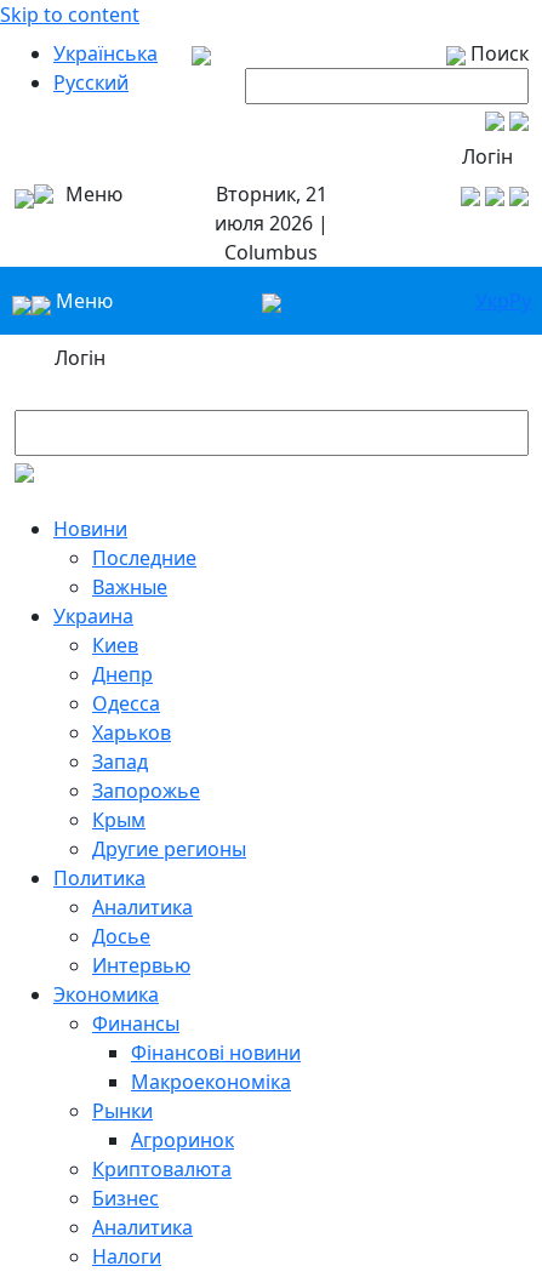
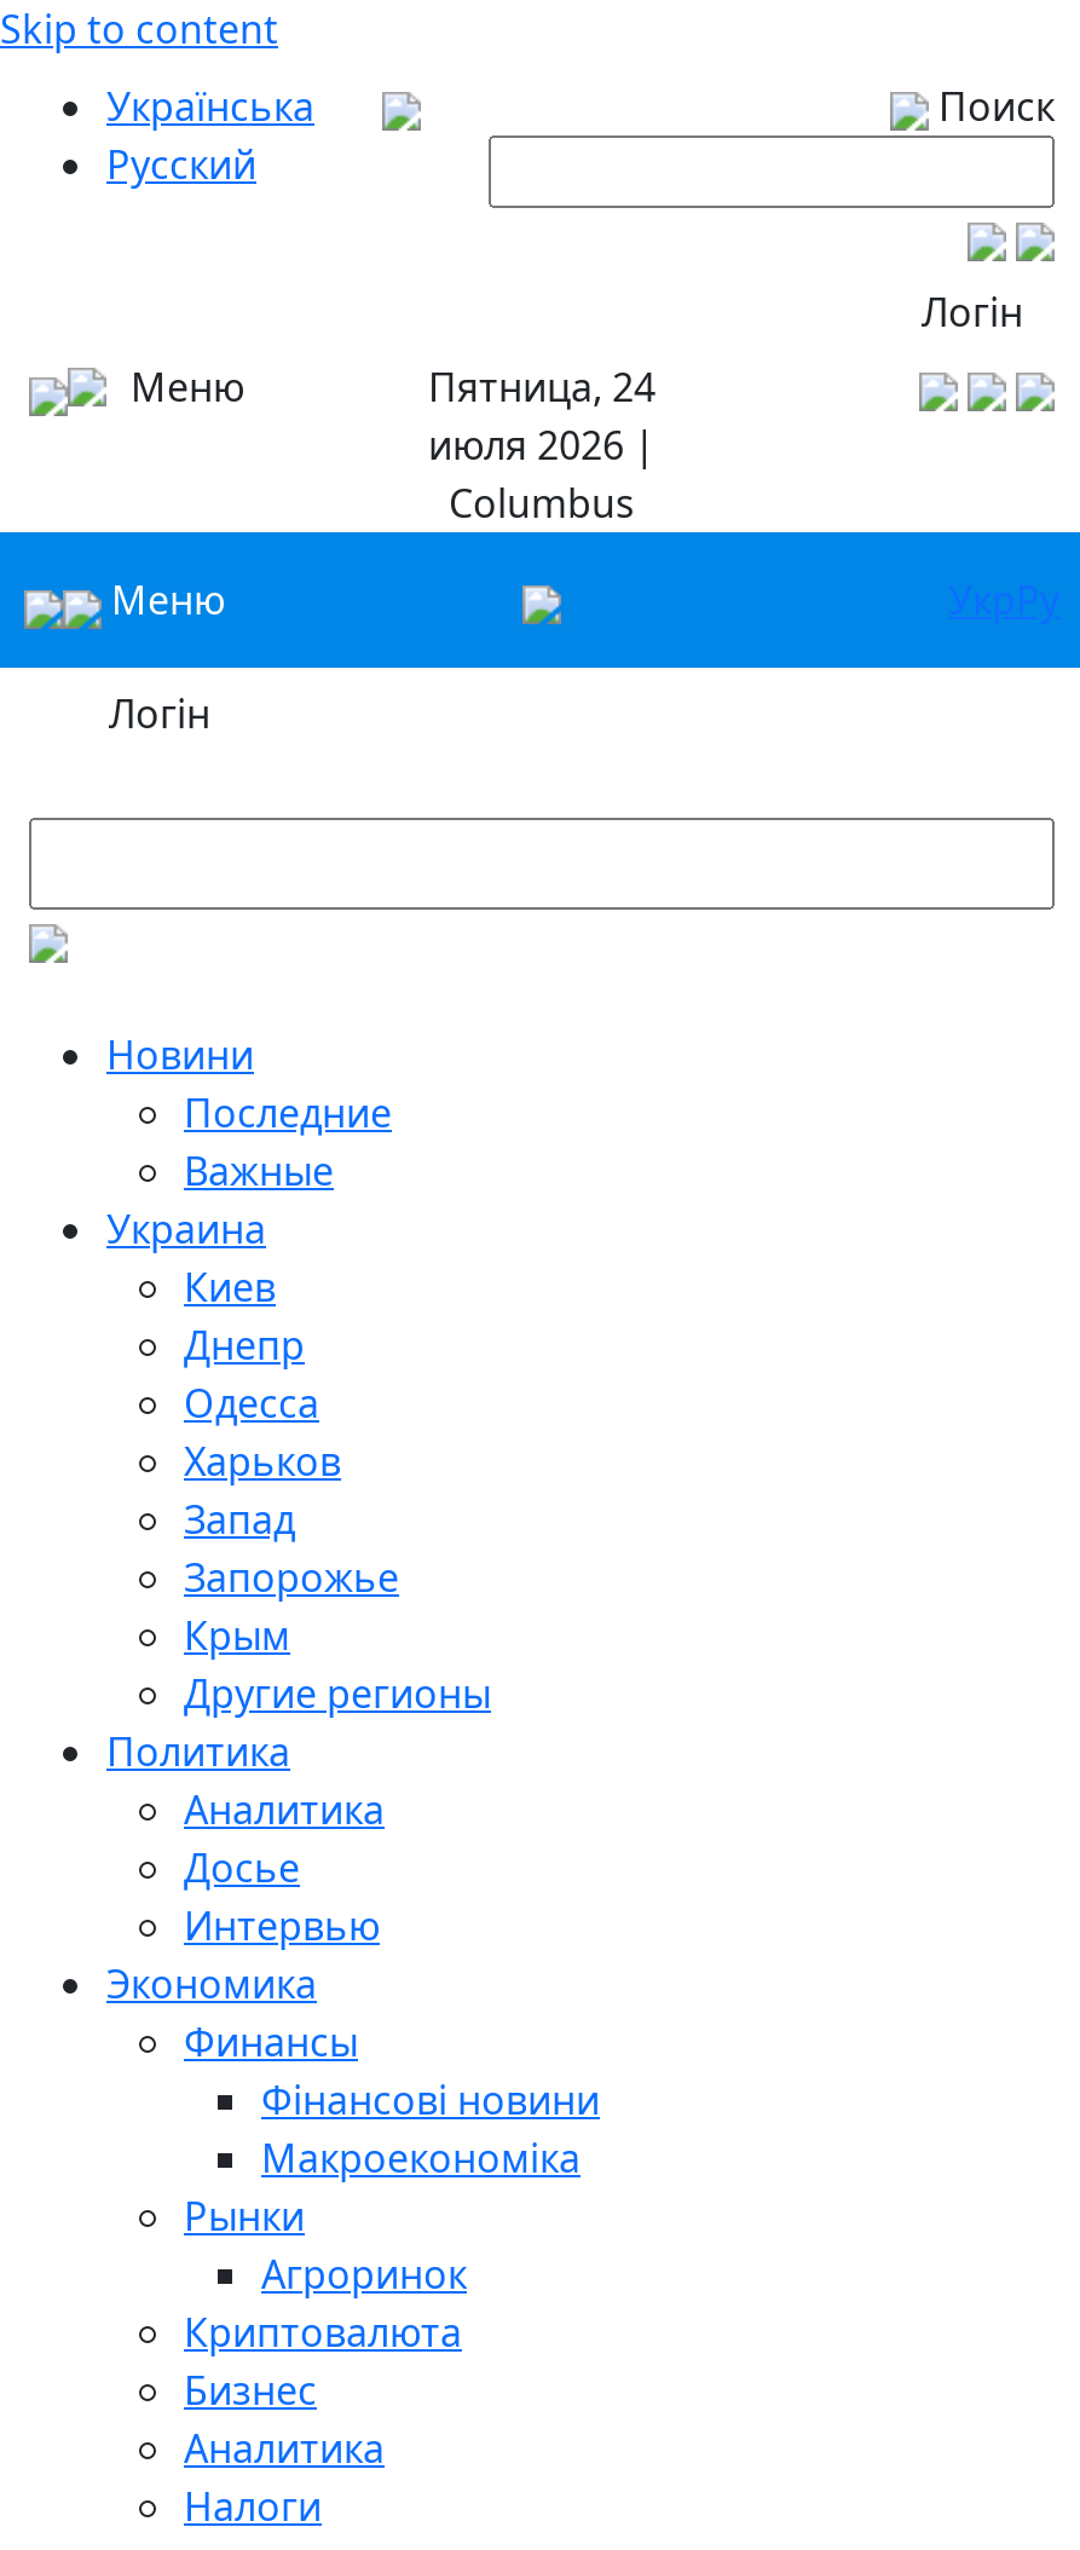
- Вторник, 21
+ Пятница, 24
